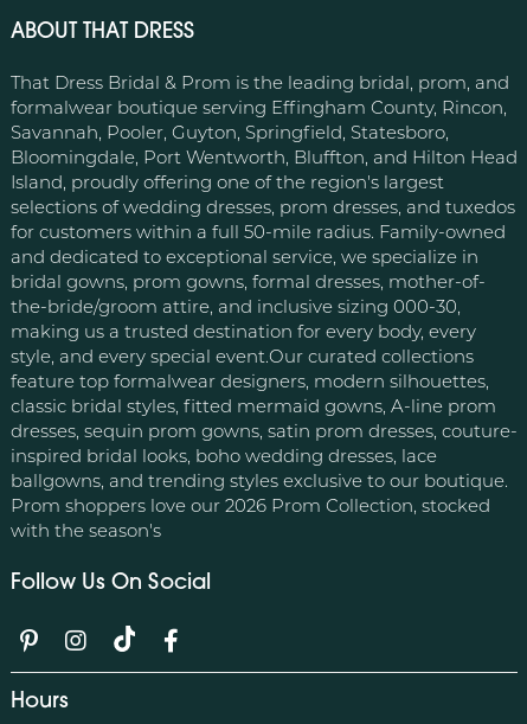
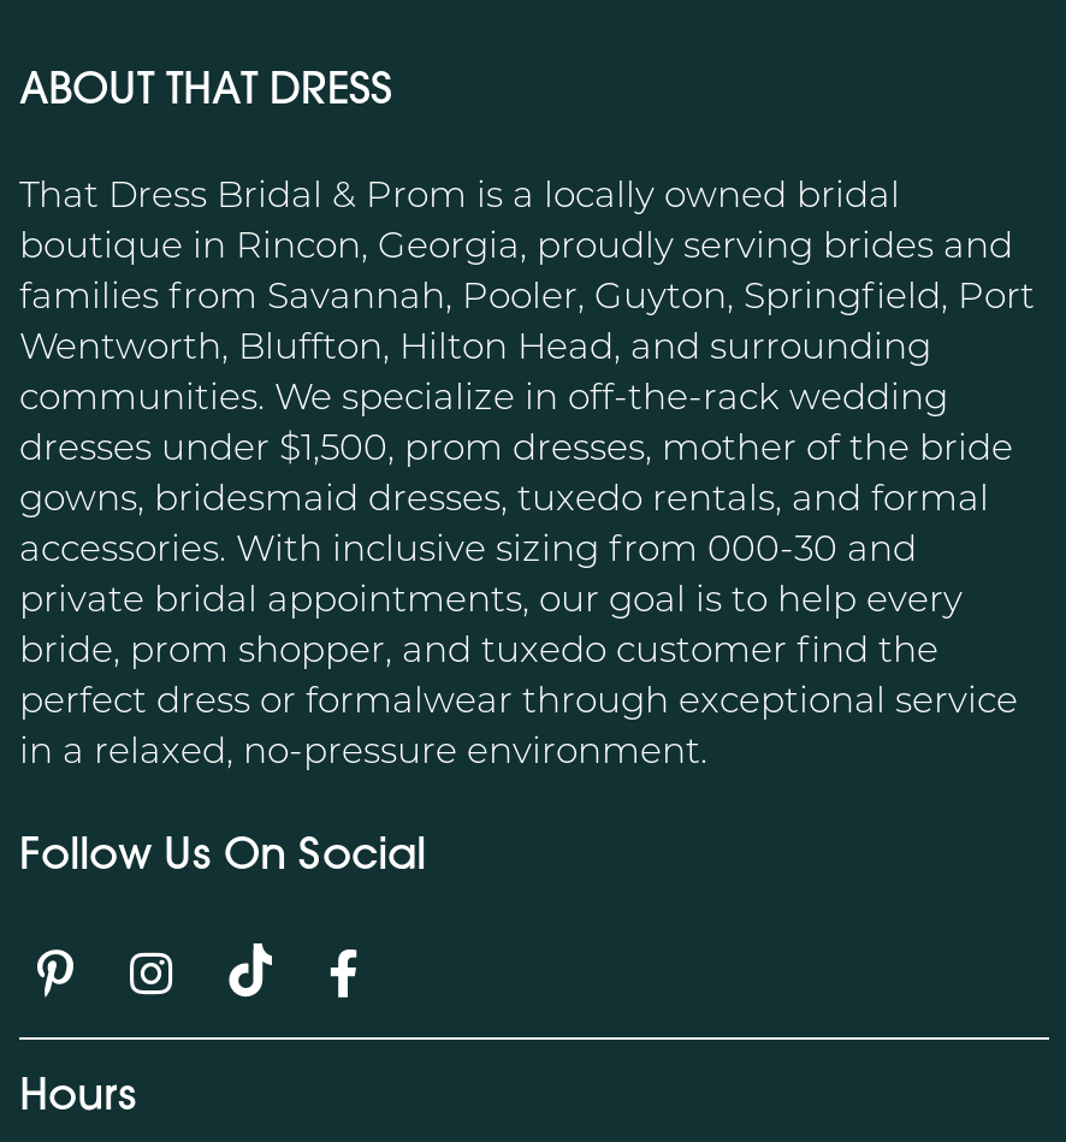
- That Dress Bridal & Prom is the leading bridal, prom, and
- formalwear boutique serving Effingham County, Rincon,
- Savannah, Pooler, Guyton, Springfield, Statesboro,
- Bloomingdale, Port Wentworth, Bluffton, and Hilton Head
- Island, proudly offering one of the region's largest
- selections of wedding dresses, prom dresses, and tuxedos
- for customers within a full 50-mile radius. Family-owned
- and dedicated to exceptional service, we specialize in
- bridal gowns, prom gowns, formal dresses, mother-of-
- the-bride/groom attire, and inclusive sizing 000-30,
- making us a trusted destination for every body, every
- style, and every special event.Our curated collections
- feature top formalwear designers, modern silhouettes,
- classic bridal styles, fitted mermaid gowns, A-line prom
- dresses, sequin prom gowns, satin prom dresses, couture-
- inspired bridal looks, boho wedding dresses, lace
- ballgowns, and trending styles exclusive to our boutique.
- Prom shoppers love our 2026 Prom Collection, stocked
- with the season's
+ That Dress Bridal & Prom is a locally owned bridal
+ boutique in Rincon, Georgia, proudly serving brides and
+ families from Savannah, Pooler, Guyton, Springfield, Port
+ Wentworth, Bluffton, Hilton Head, and surrounding
+ communities. We specialize in off-the-rack wedding
+ dresses under $1,500, prom dresses, mother of the bride
+ gowns, bridesmaid dresses, tuxedo rentals, and formal
+ accessories. With inclusive sizing from 000-30 and
+ private bridal appointments, our goal is to help every
+ bride, prom shopper, and tuxedo customer find the
+ perfect dress or formalwear through exceptional service
+ in a relaxed, no-pressure environment.
